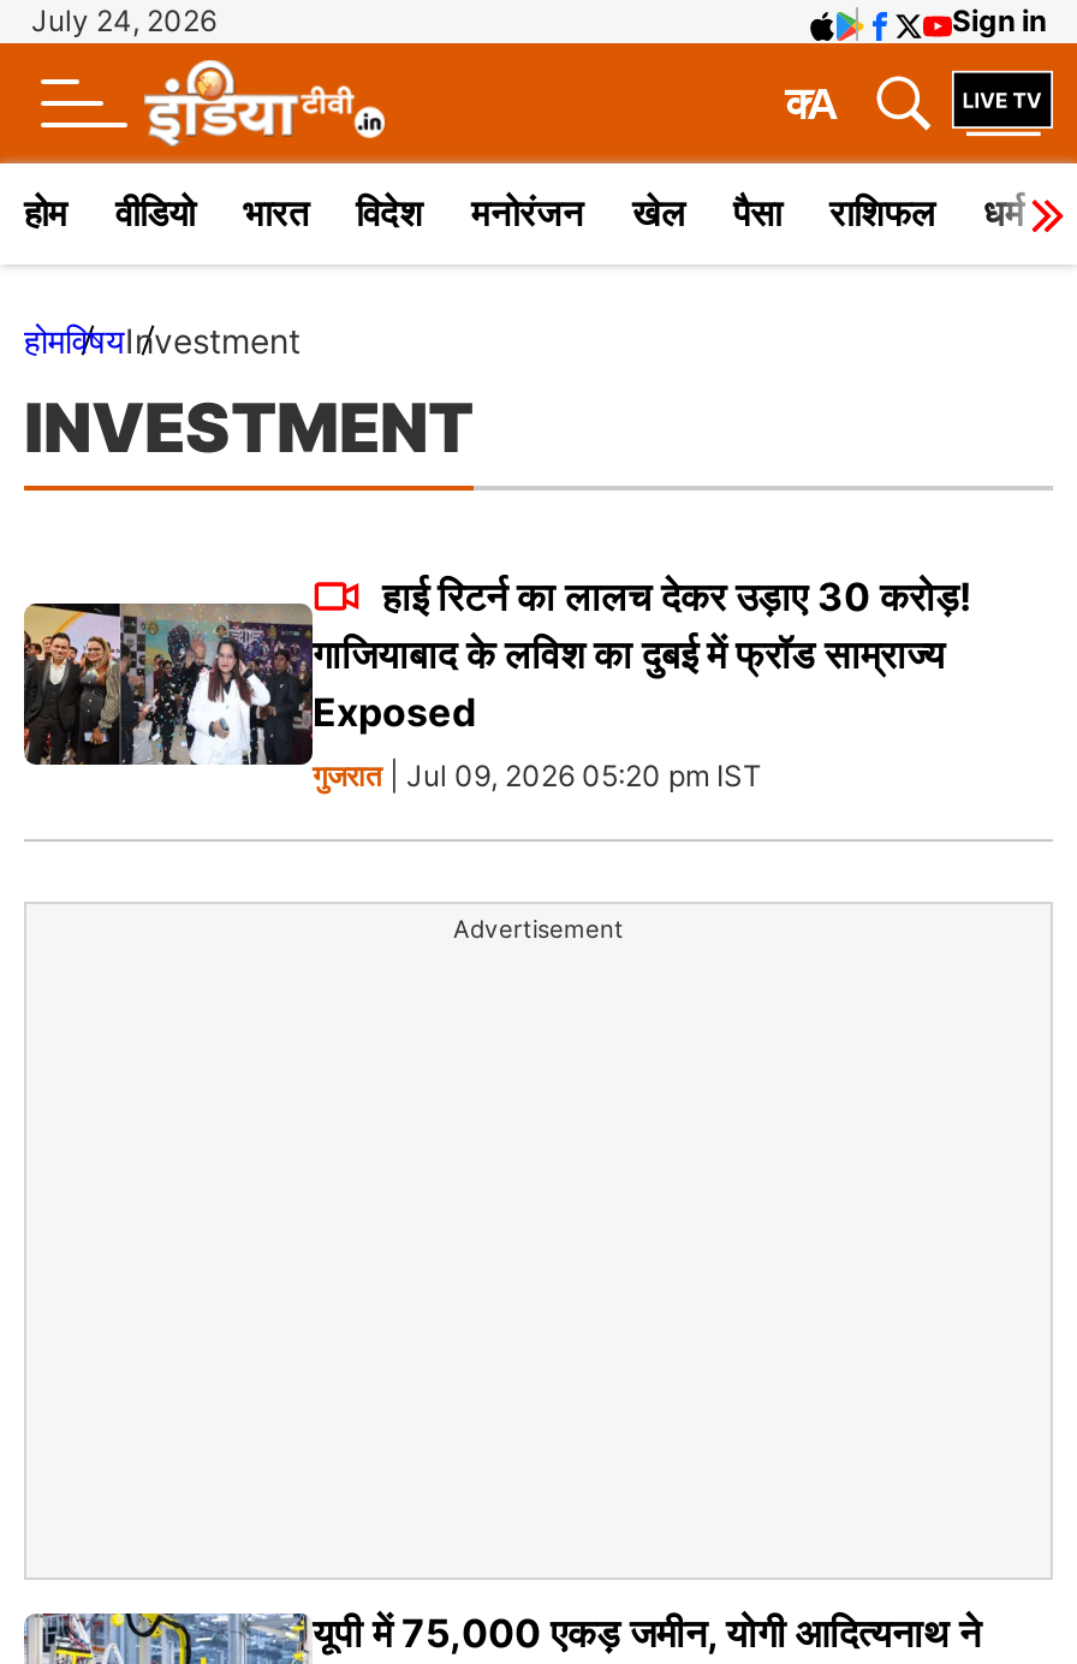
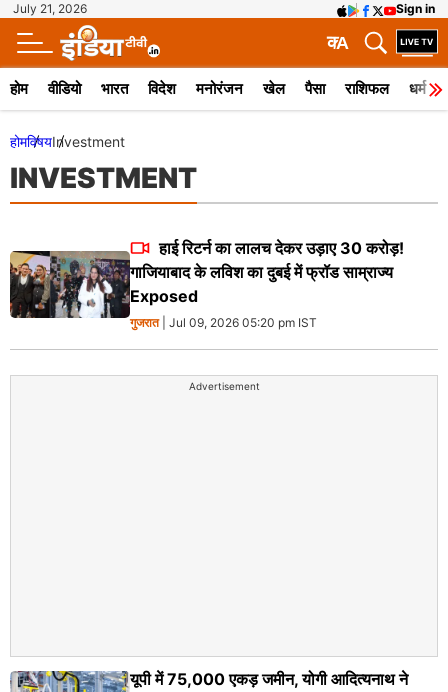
- July 24, 2026
+ July 21, 2026
